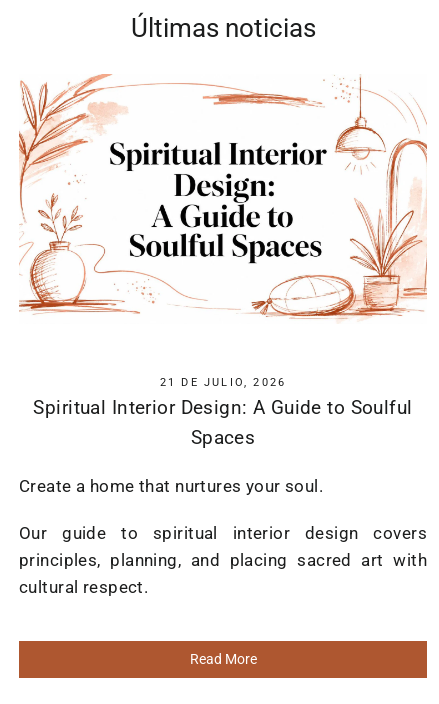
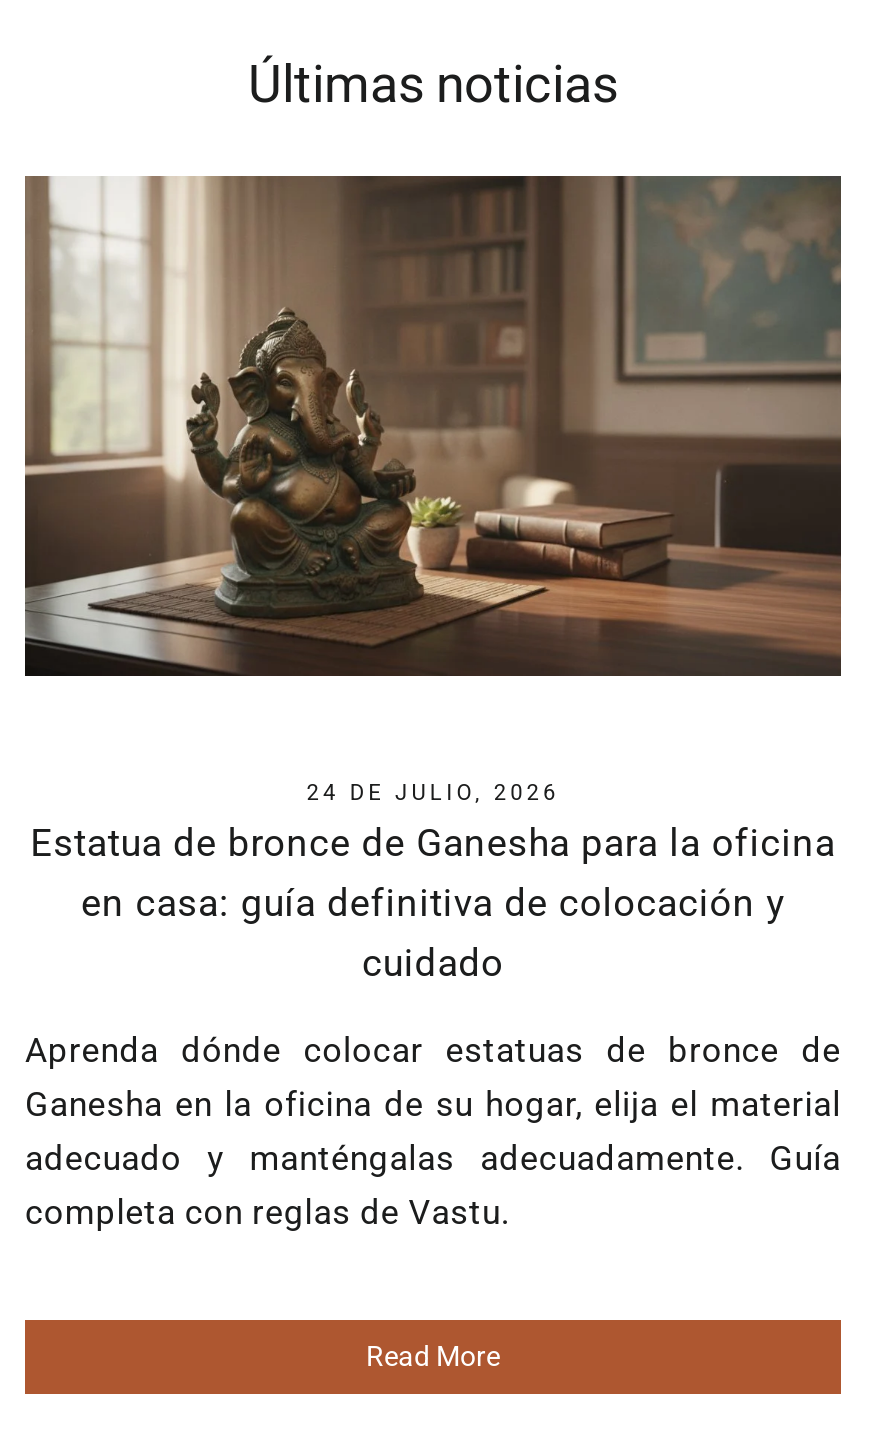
- [image]
+ [image]

- 21 DE JULIO, 2026
- Spiritual Interior Design: A Guide to Soulful
- Spaces
- Create a home that nurtures your soul.
- Our guide to spiritual interior design covers
- principles, planning, and placing sacred art with
- cultural respect.
+ 24 DE JULIO, 2026
+ Estatua de bronce de Ganesha para la oficina
+ en casa: guía definitiva de colocación y
+ cuidado
+ Aprenda dónde colocar estatuas de bronce de
+ Ganesha en la oficina de su hogar, elija el material
+ adecuado y manténgalas adecuadamente. Guía
+ completa con reglas de Vastu.
